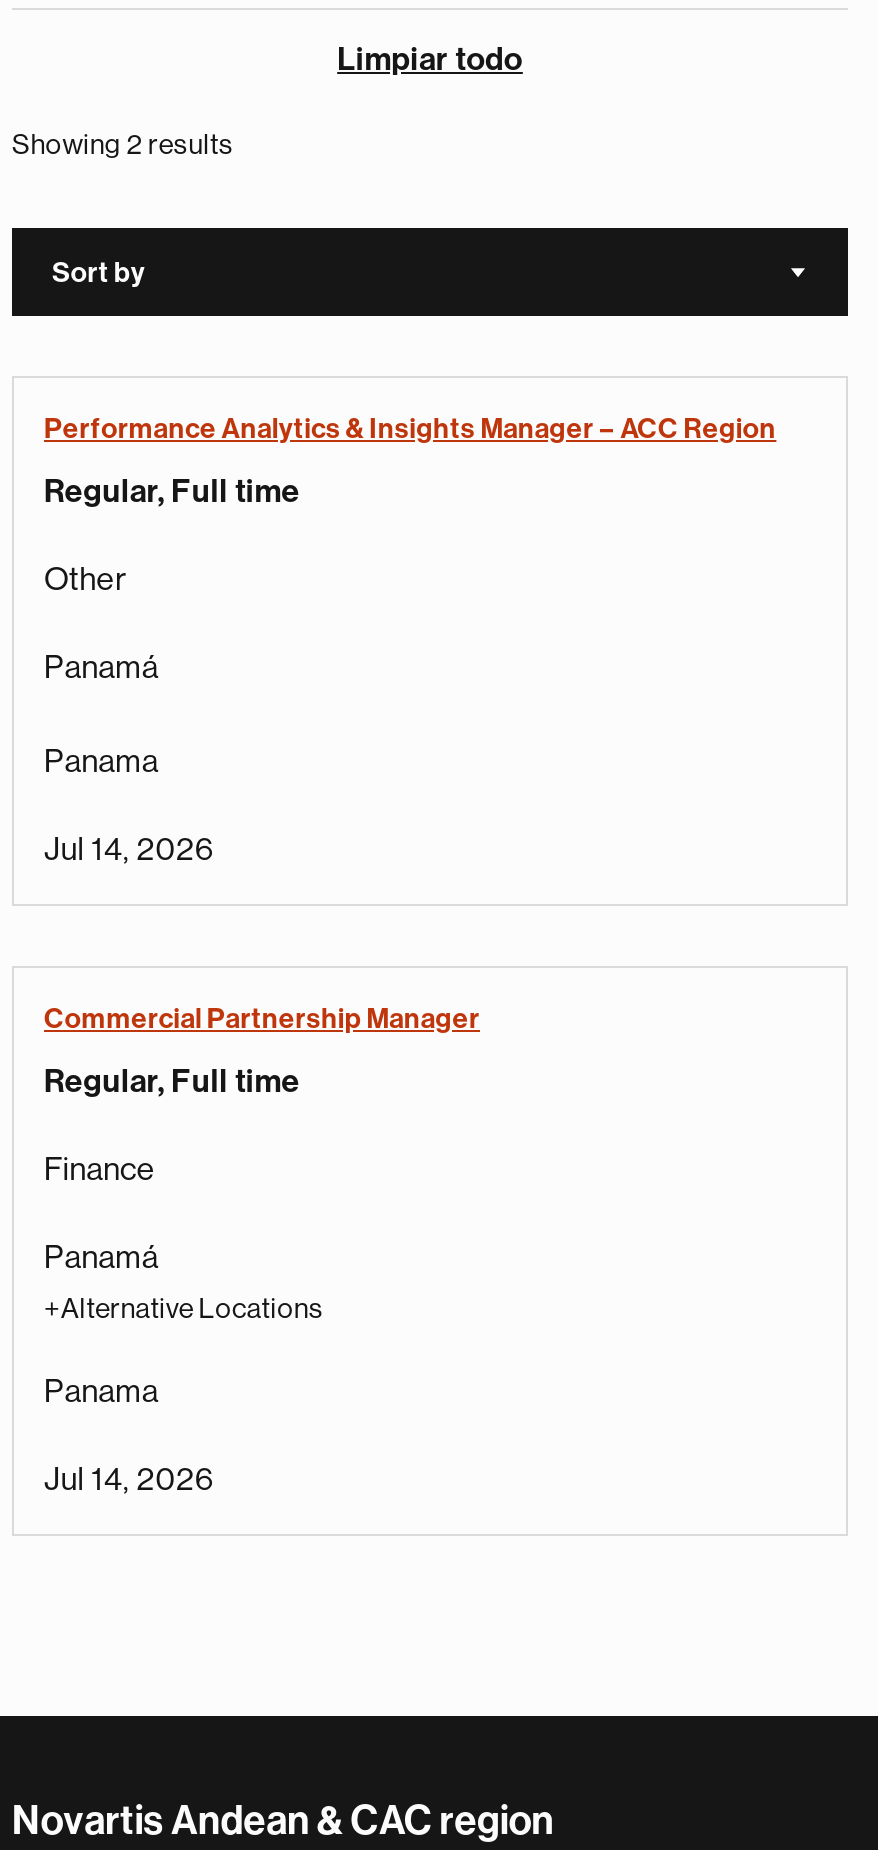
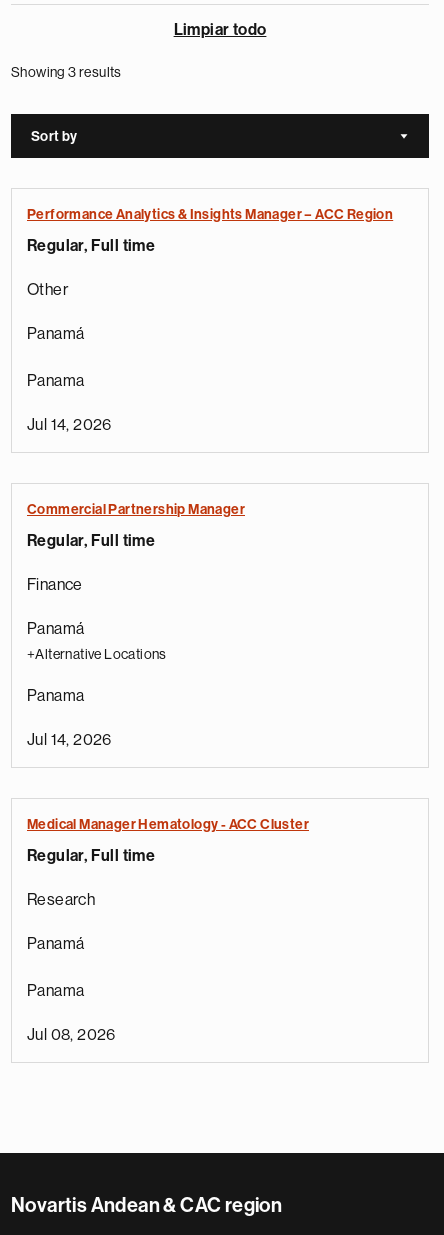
- Showing 2 results
+ Showing 3 results

+ Medical Manager Hematology - ACC Cluster
+ Regular, Full time
+ Research
+ Panamá
+ Panama
+ Jul 08, 2026
